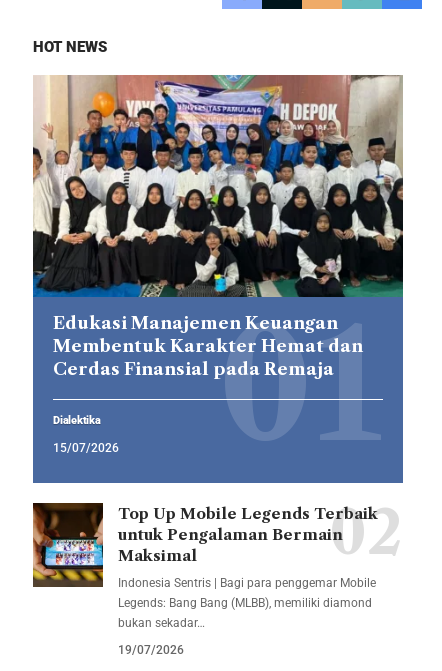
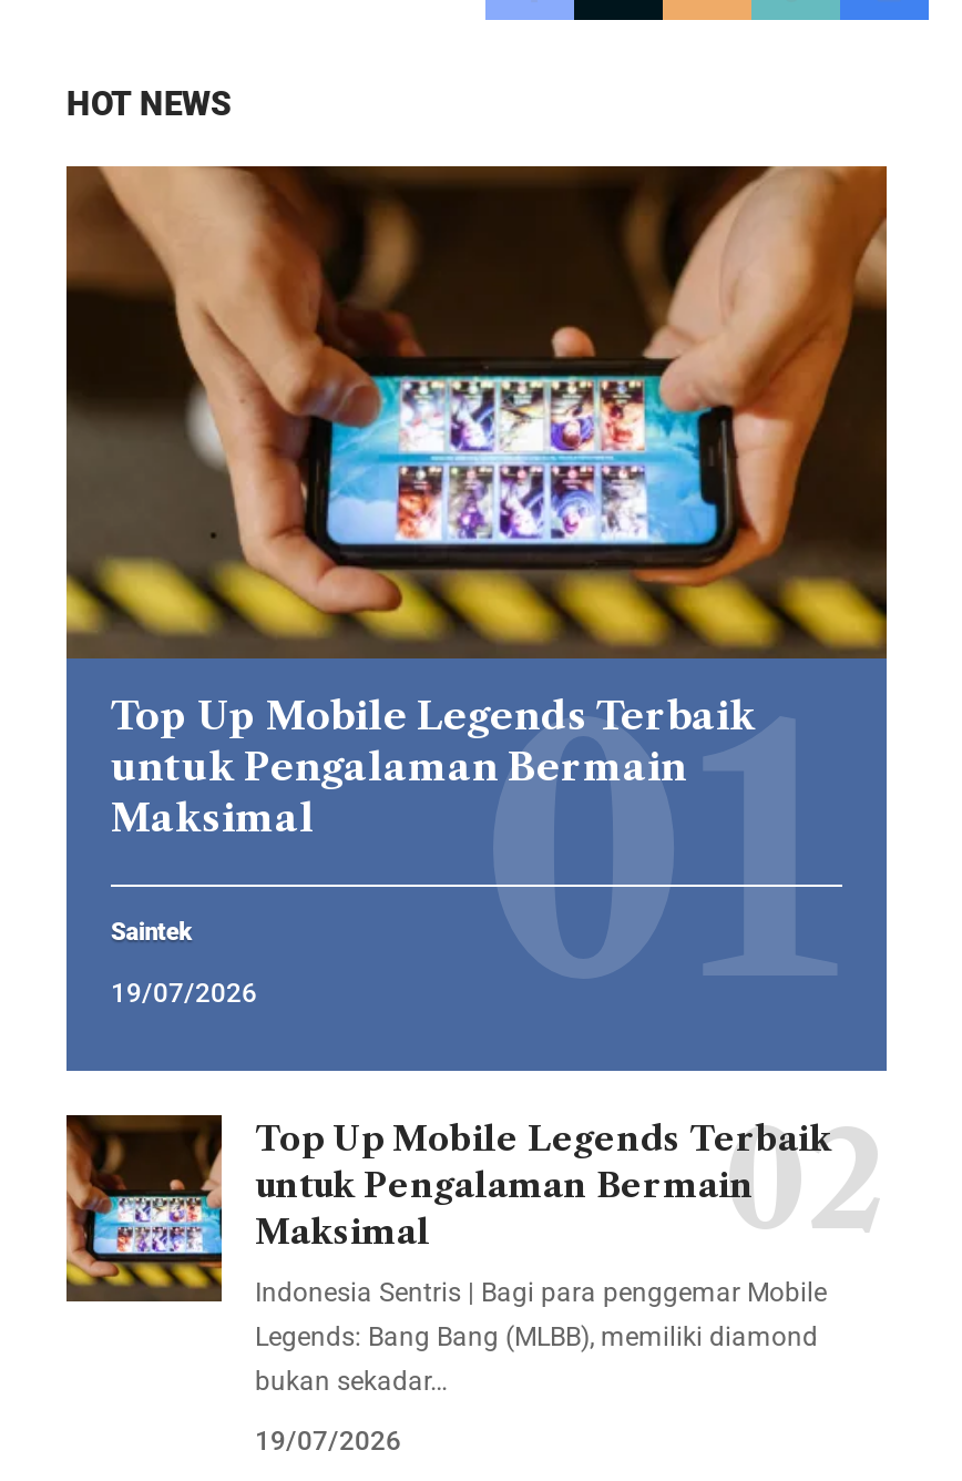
- [image]
- Edukasi Manajemen Keuangan
- Membentuk Karakter Hemat dan
- Cerdas Finansial pada Remaja
+ [image]
+ Top Up Mobile Legends Terbaik
+ untuk Pengalaman Bermain
+ Maksimal

- Dialektika
+ Saintek

- 15/07/2026
+ 19/07/2026
